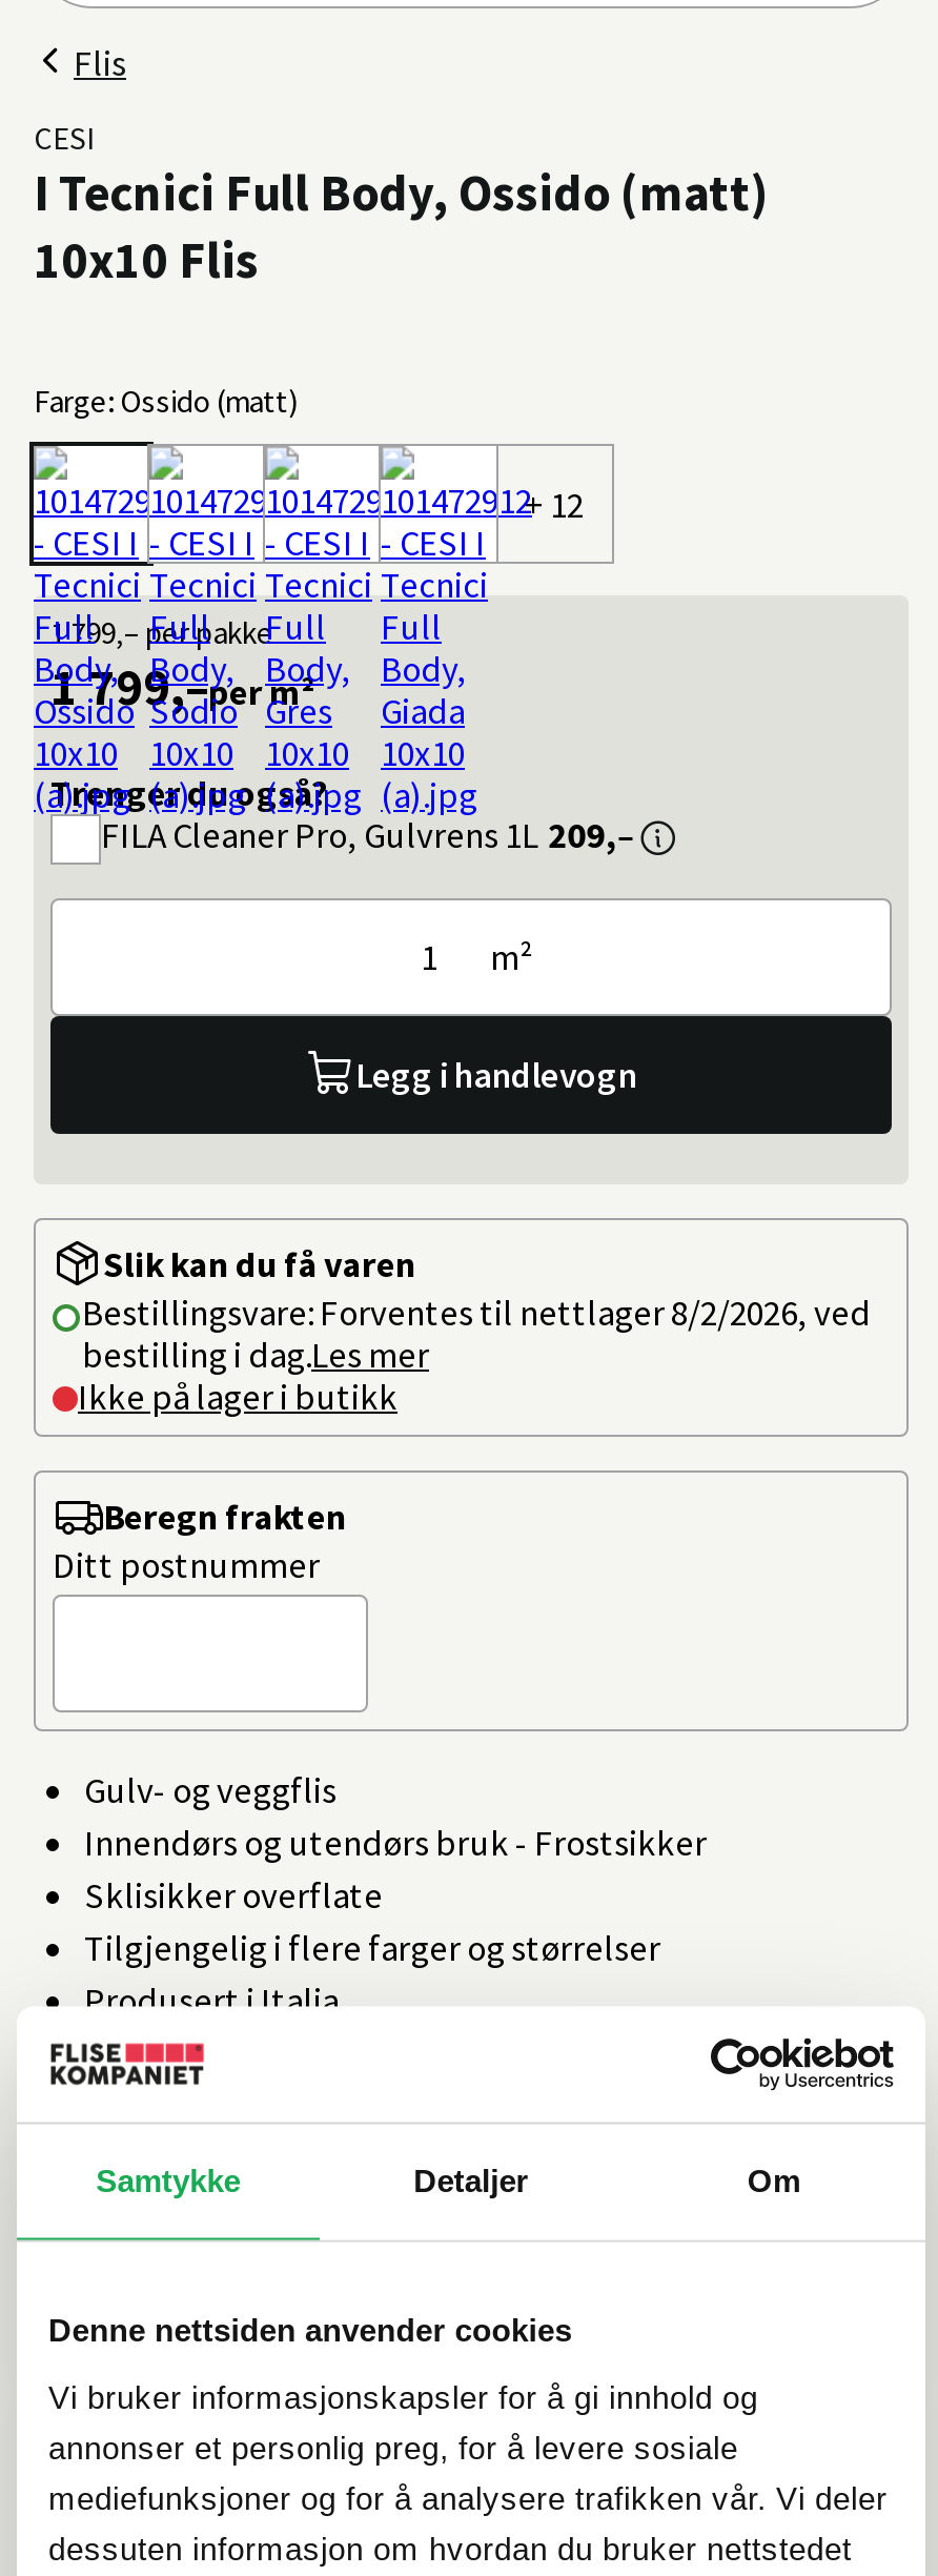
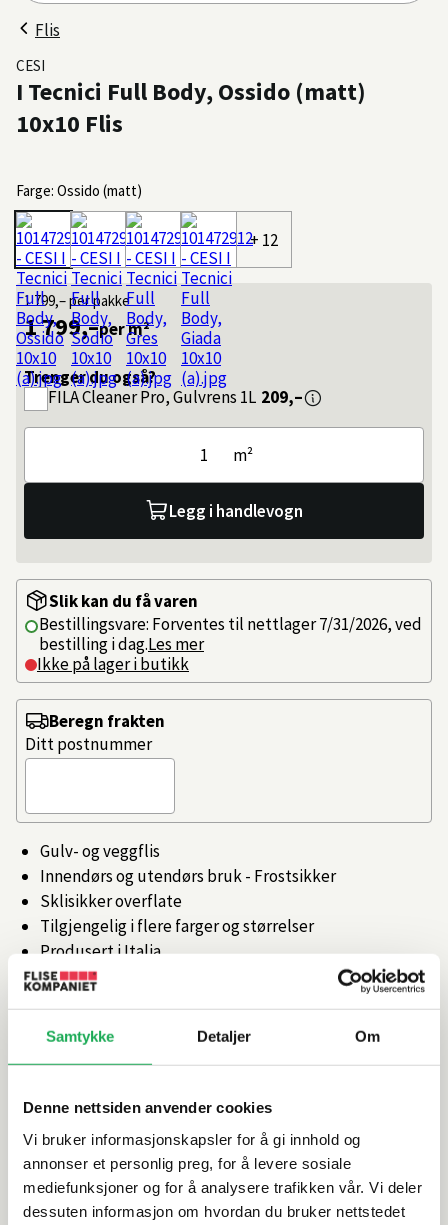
- Bestillingsvare: Forventes til nettlager 8/2/2026, ved
+ Bestillingsvare: Forventes til nettlager 7/31/2026, ved
